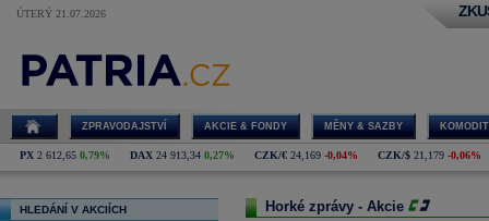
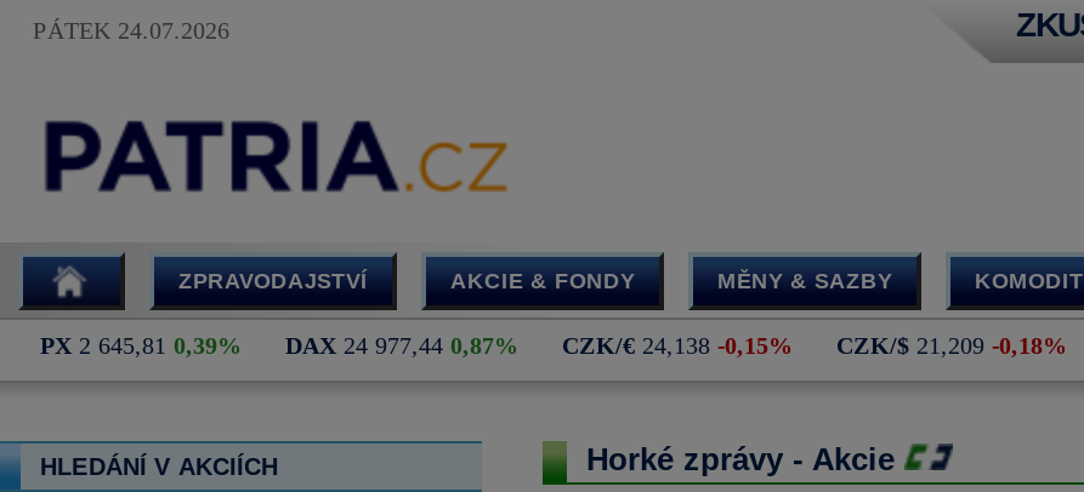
- ÚTERÝ 21.07.2026
+ PÁTEK 24.07.2026

- PX 2 612,65 0,79%
+ PX 2 645,81 0,39%

- DAX 24 913,34 0,27%
+ DAX 24 977,44 0,87%

- CZK/€ 24,169 -0,04%
+ CZK/€ 24,138 -0,15%

- CZK/$ 21,179 -0,06%
+ CZK/$ 21,209 -0,18%
